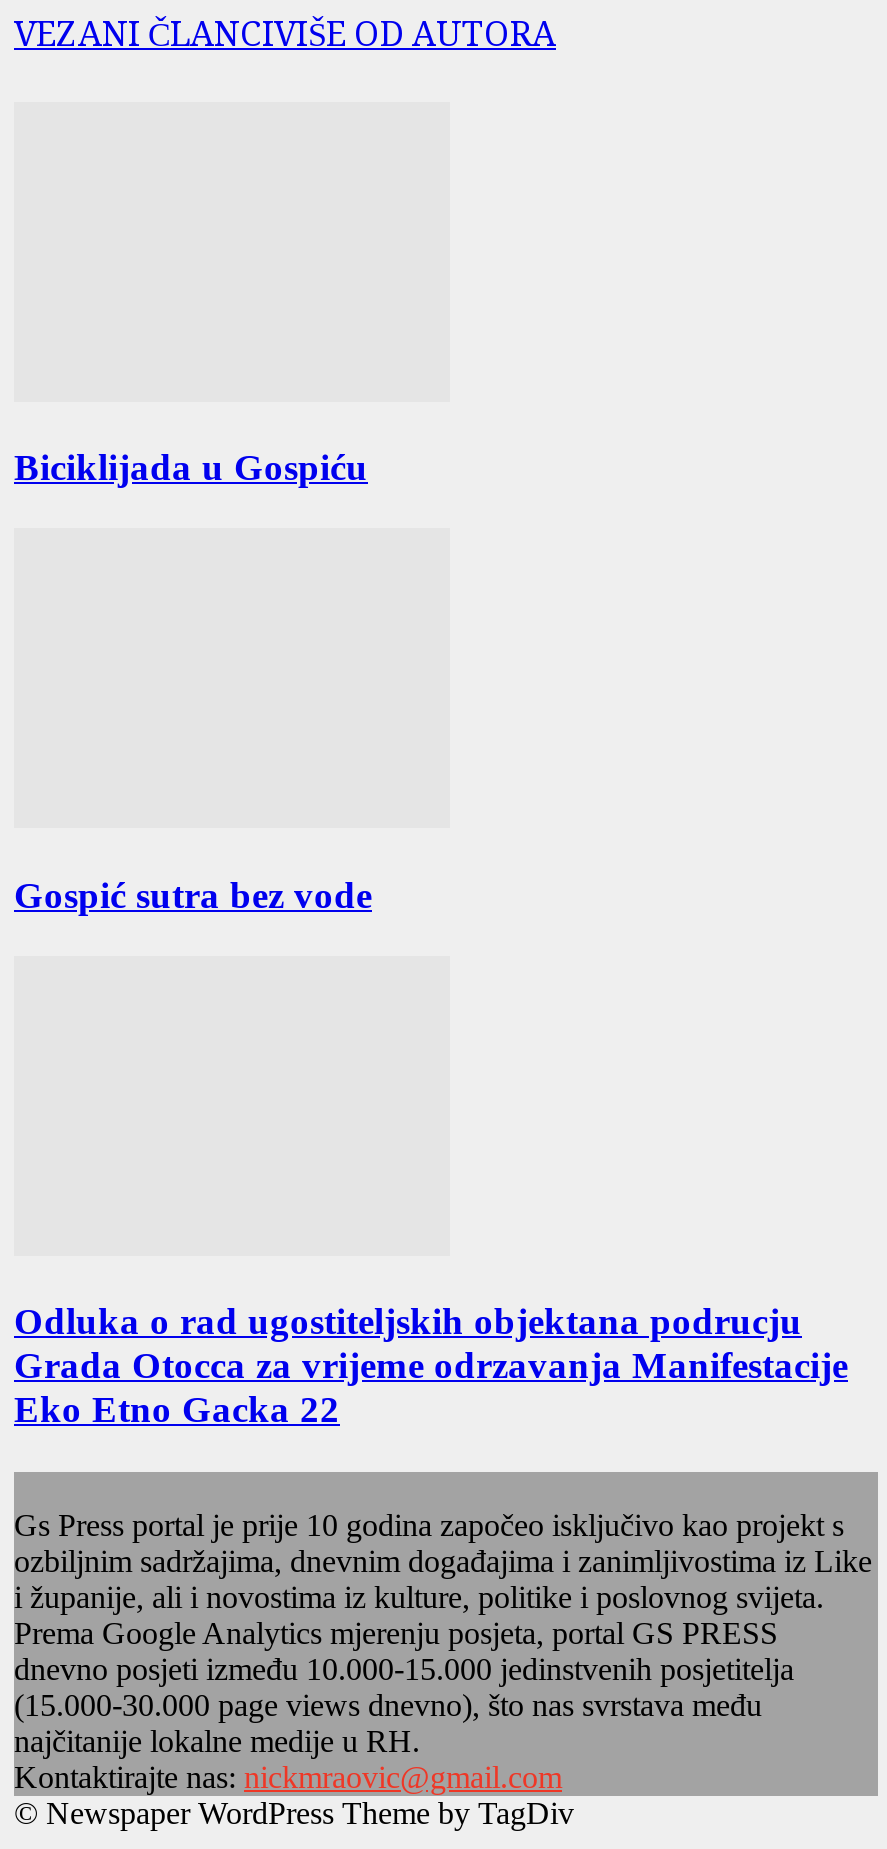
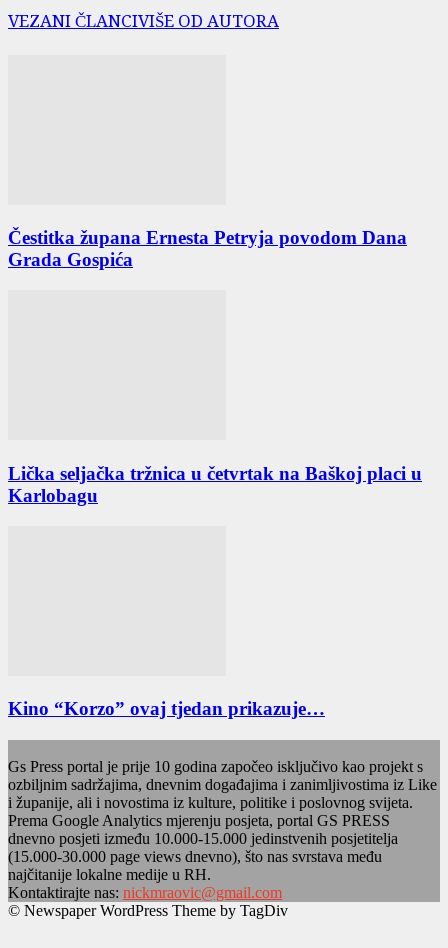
- Biciklijada u Gospiću
+ Čestitka župana Ernesta Petryja povodom Dana
+ Grada Gospića

- Gospić sutra bez vode
+ Lička seljačka tržnica u četvrtak na Baškoj placi u
+ Karlobagu

- Odluka o rad ugostiteljskih objektana podrucju
- Grada Otocca za vrijeme odrzavanja Manifestacije
- Eko Etno Gacka 22
+ Kino “Korzo” ovaj tjedan prikazuje…
